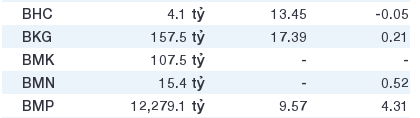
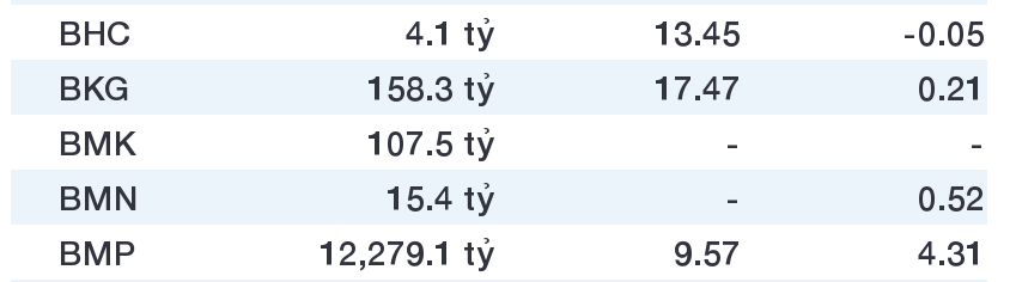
- 157.5 tỷ
+ 158.3 tỷ

- 17.39
+ 17.47
